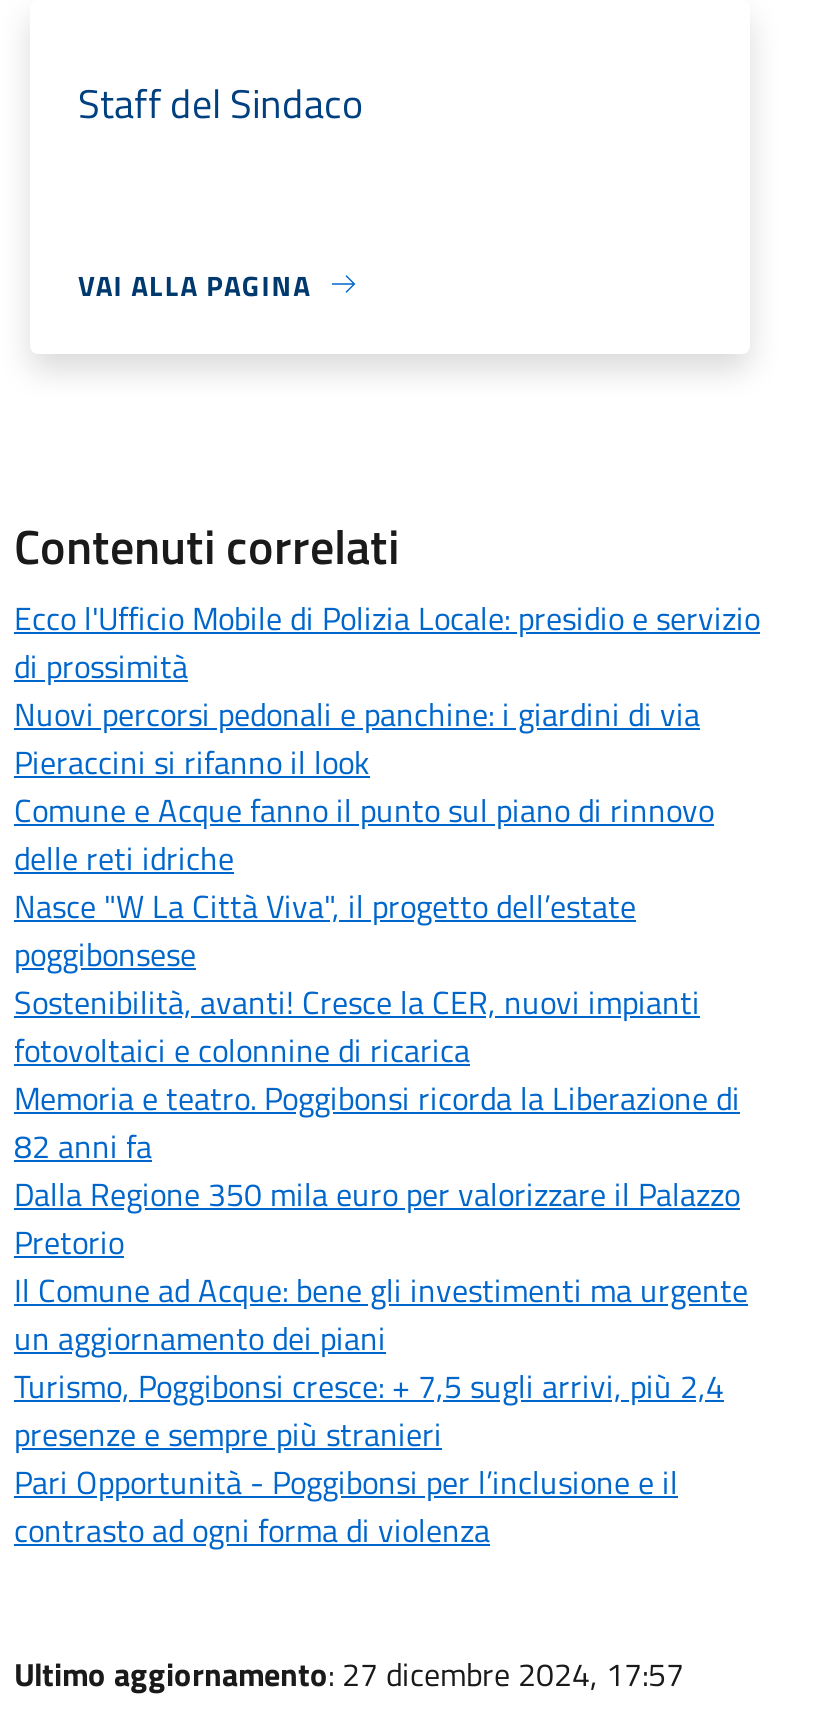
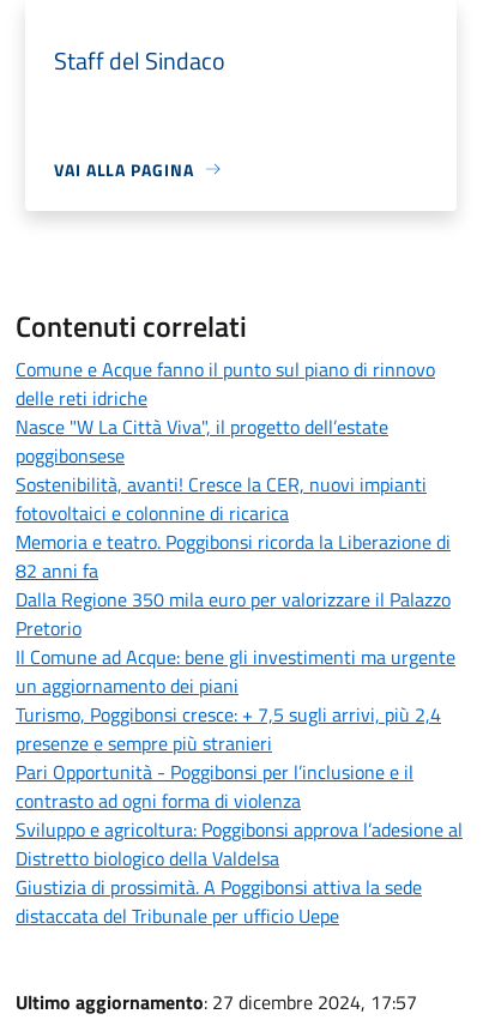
- Ecco l'Ufficio Mobile di Polizia Locale: presidio e servizio
- di prossimità
- Nuovi percorsi pedonali e panchine: i giardini di via
- Pieraccini si rifanno il look

moved up: Comune e Acque fanno il punto sul piano di rinnovo | delle reti idriche | Nasce "W La Città Viva", il progetto dell’estate | ... | Pari Opportunità - Poggibonsi per l’inclusione e il | contrasto ad ogni forma di violenza

+ Sviluppo e agricoltura: Poggibonsi approva l’adesione al
+ Distretto biologico della Valdelsa
+ Giustizia di prossimità. A Poggibonsi attiva la sede
+ distaccata del Tribunale per ufficio Uepe
